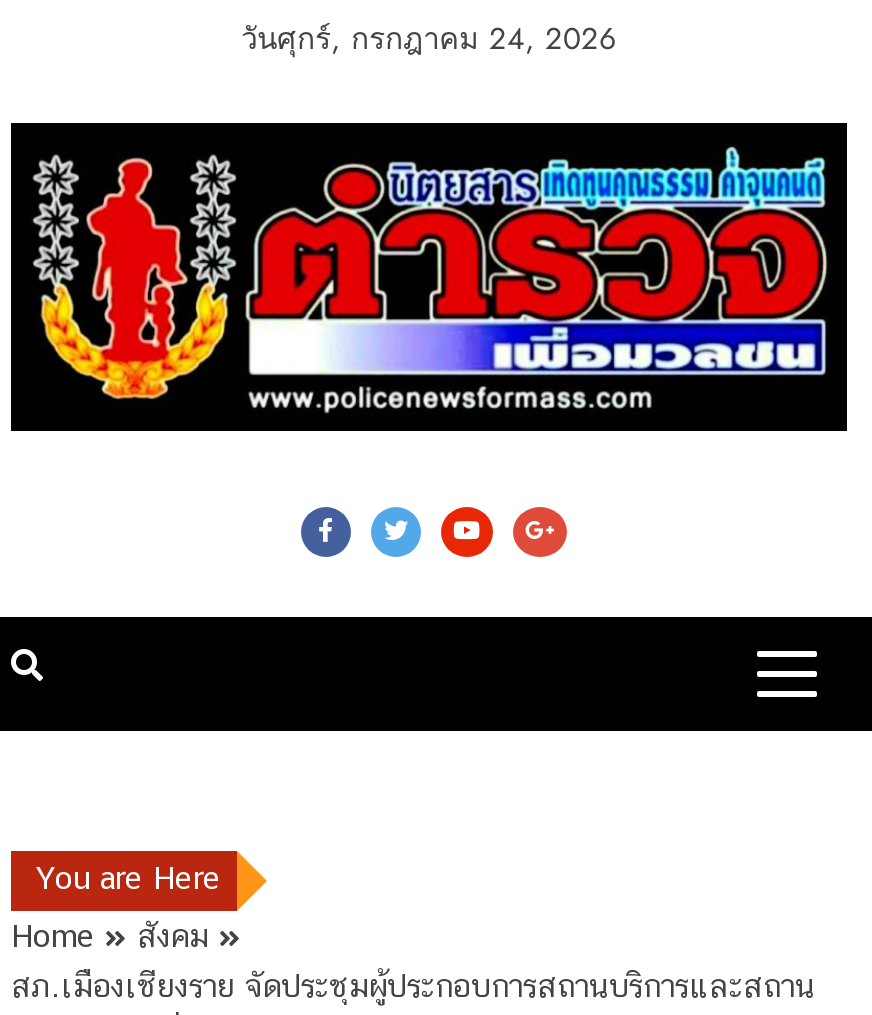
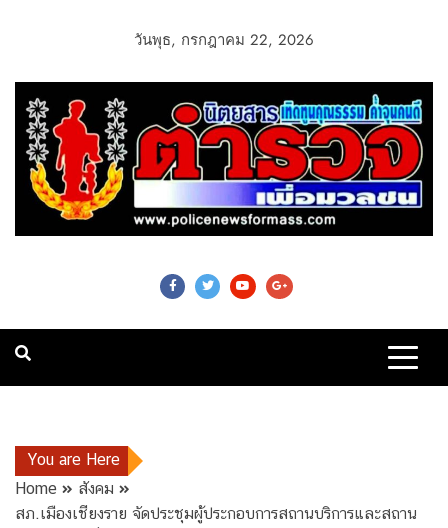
- วันศุกร์, กรกฎาคม 24, 2026
+ วันพุธ, กรกฎาคม 22, 2026
